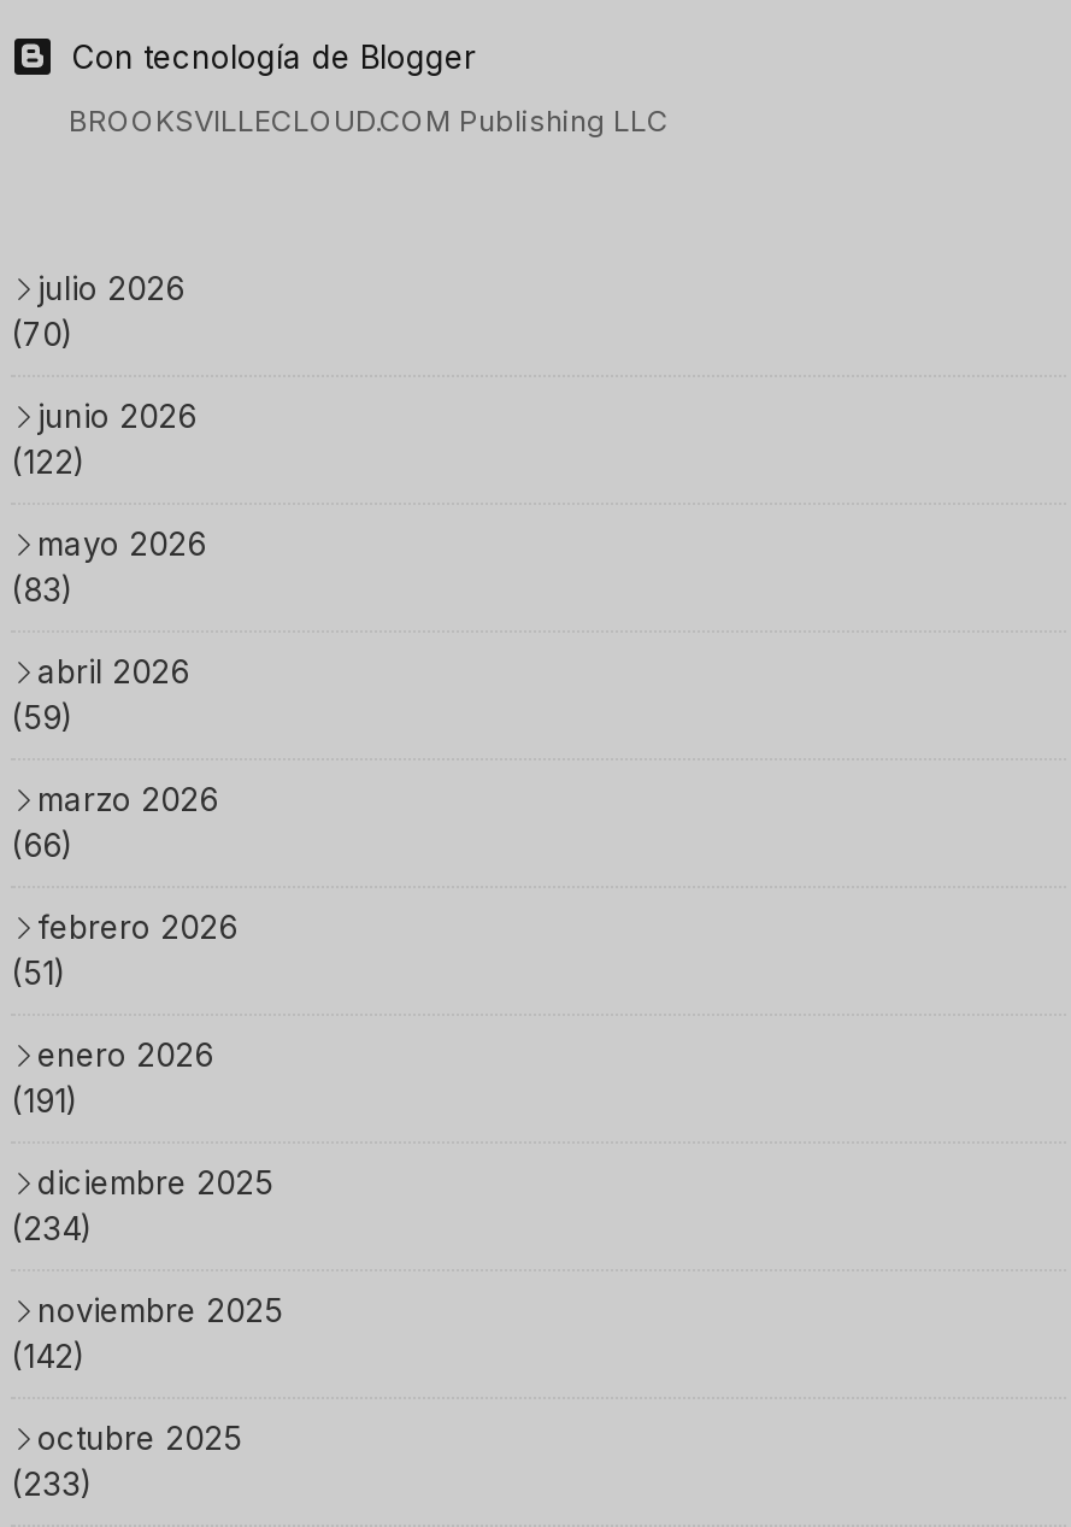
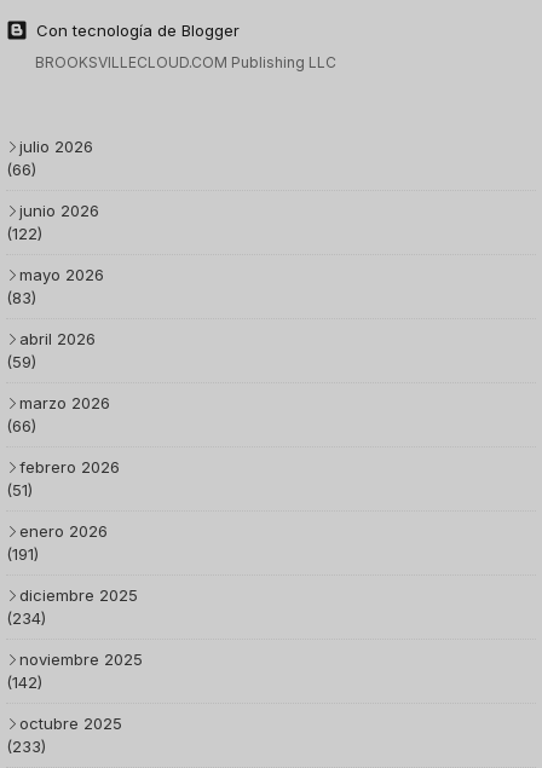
- (70)
+ (66)
